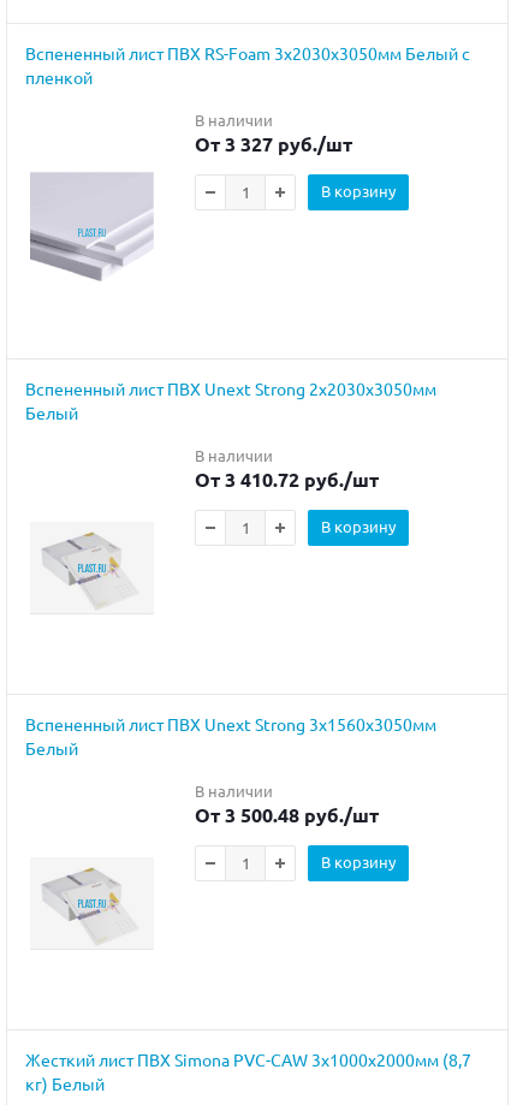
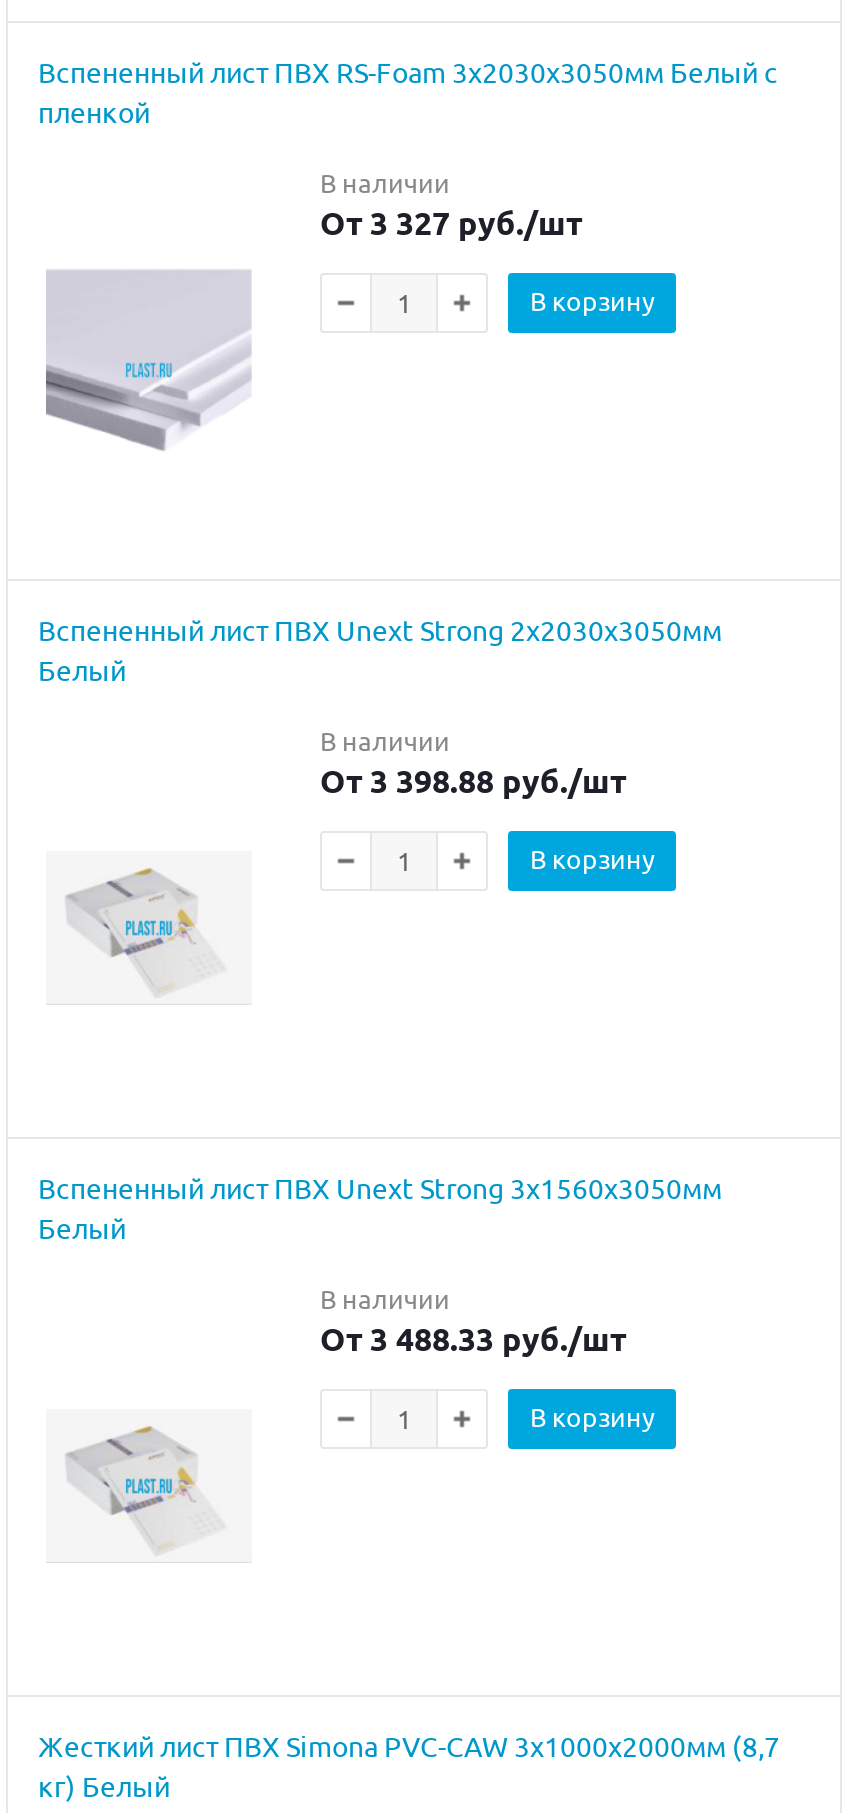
- От 3 410.72 руб./шт
+ От 3 398.88 руб./шт

- От 3 500.48 руб./шт
+ От 3 488.33 руб./шт
